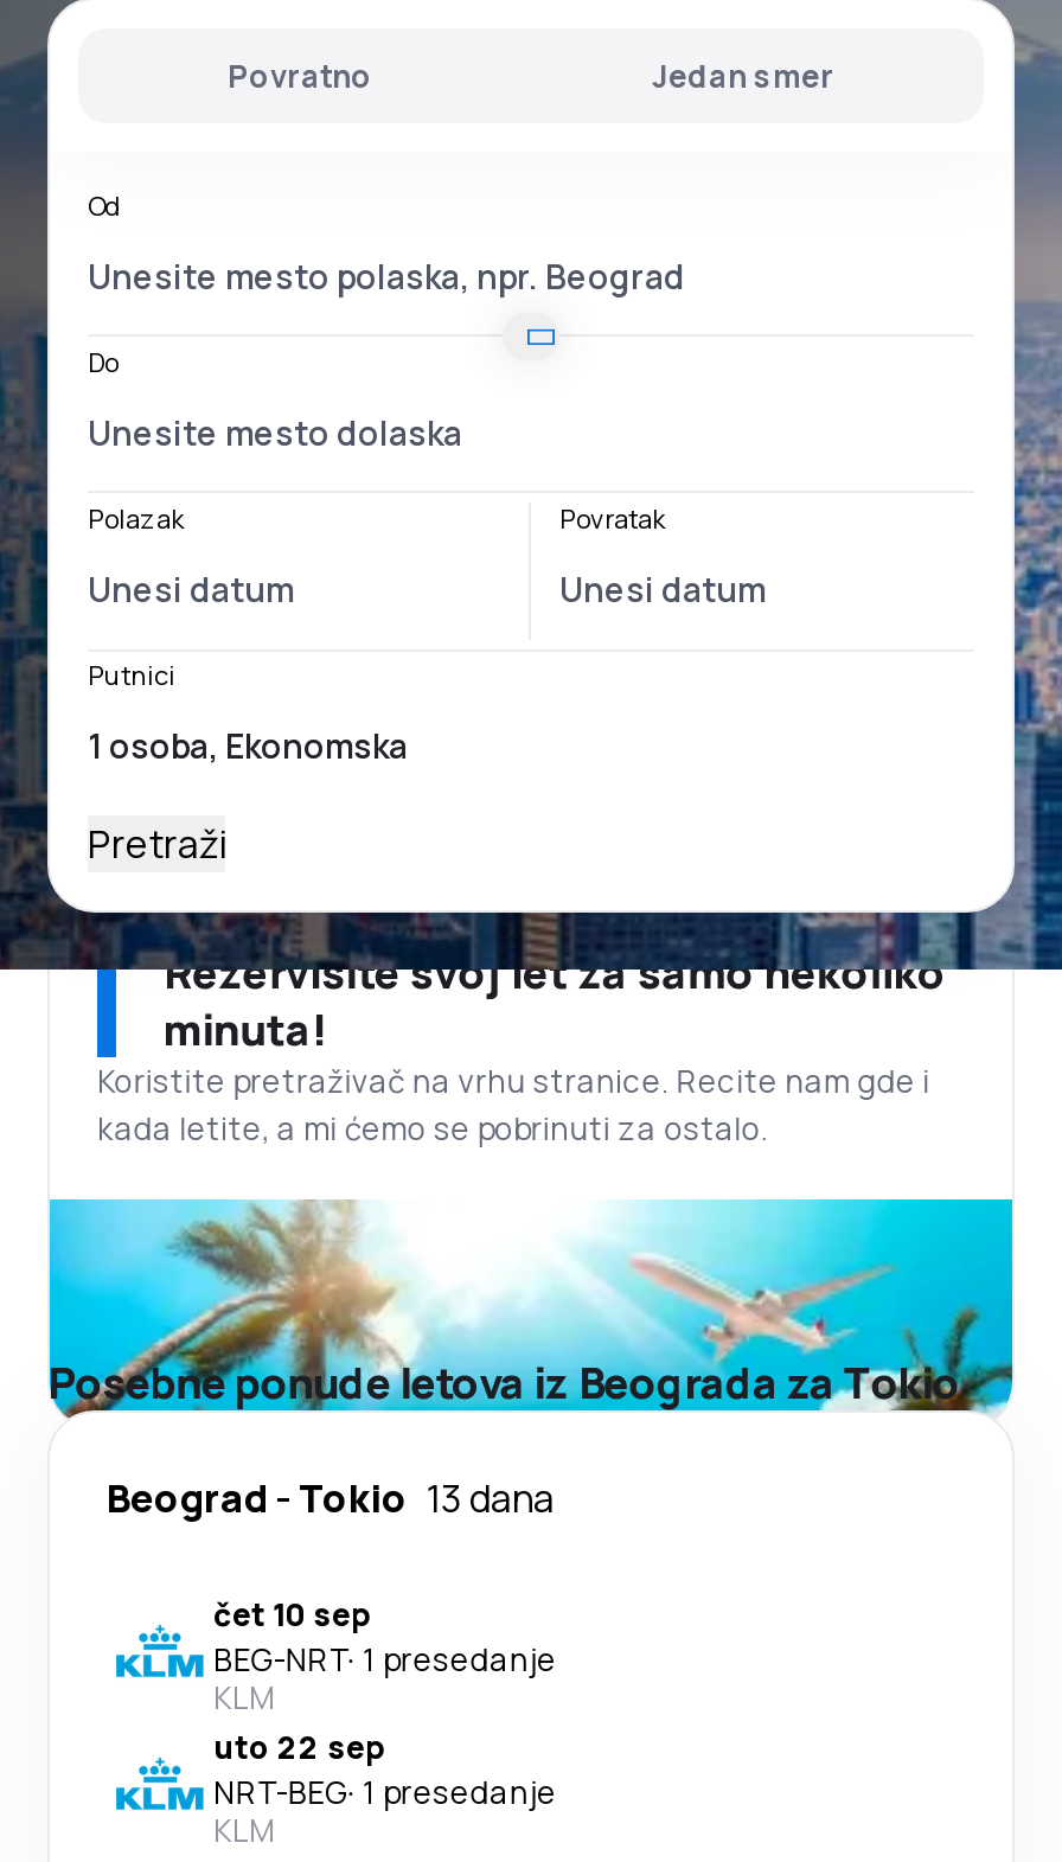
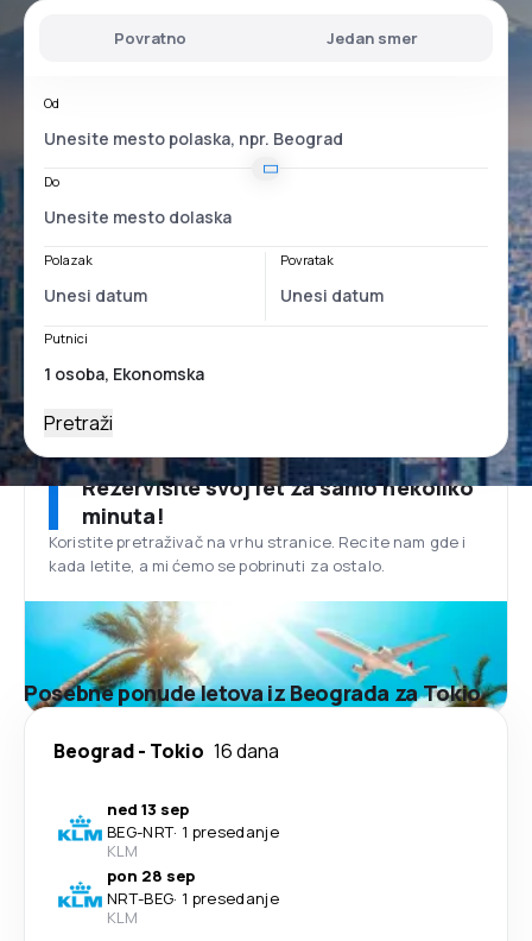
- Beograd - Tokio 13 dana
+ Beograd - Tokio 16 dana

- čet 10 sep
+ ned 13 sep

- uto 22 sep
+ pon 28 sep
